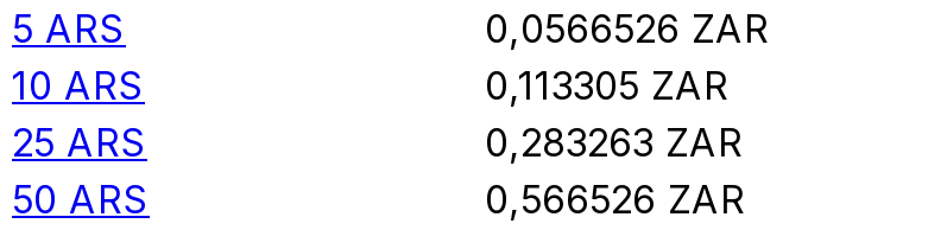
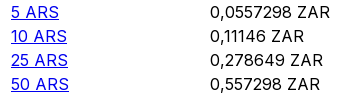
- 0,0566526 ZAR
+ 0,0557298 ZAR

- 0,113305 ZAR
+ 0,11146 ZAR

- 0,283263 ZAR
+ 0,278649 ZAR

- 0,566526 ZAR
+ 0,557298 ZAR
